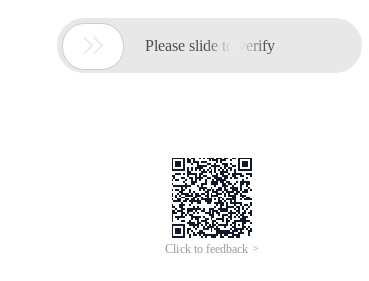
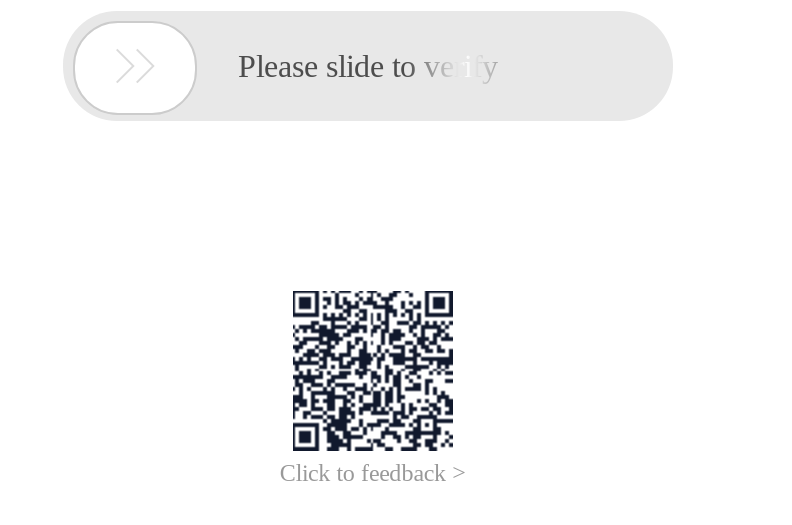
- [image]
+ [image]
